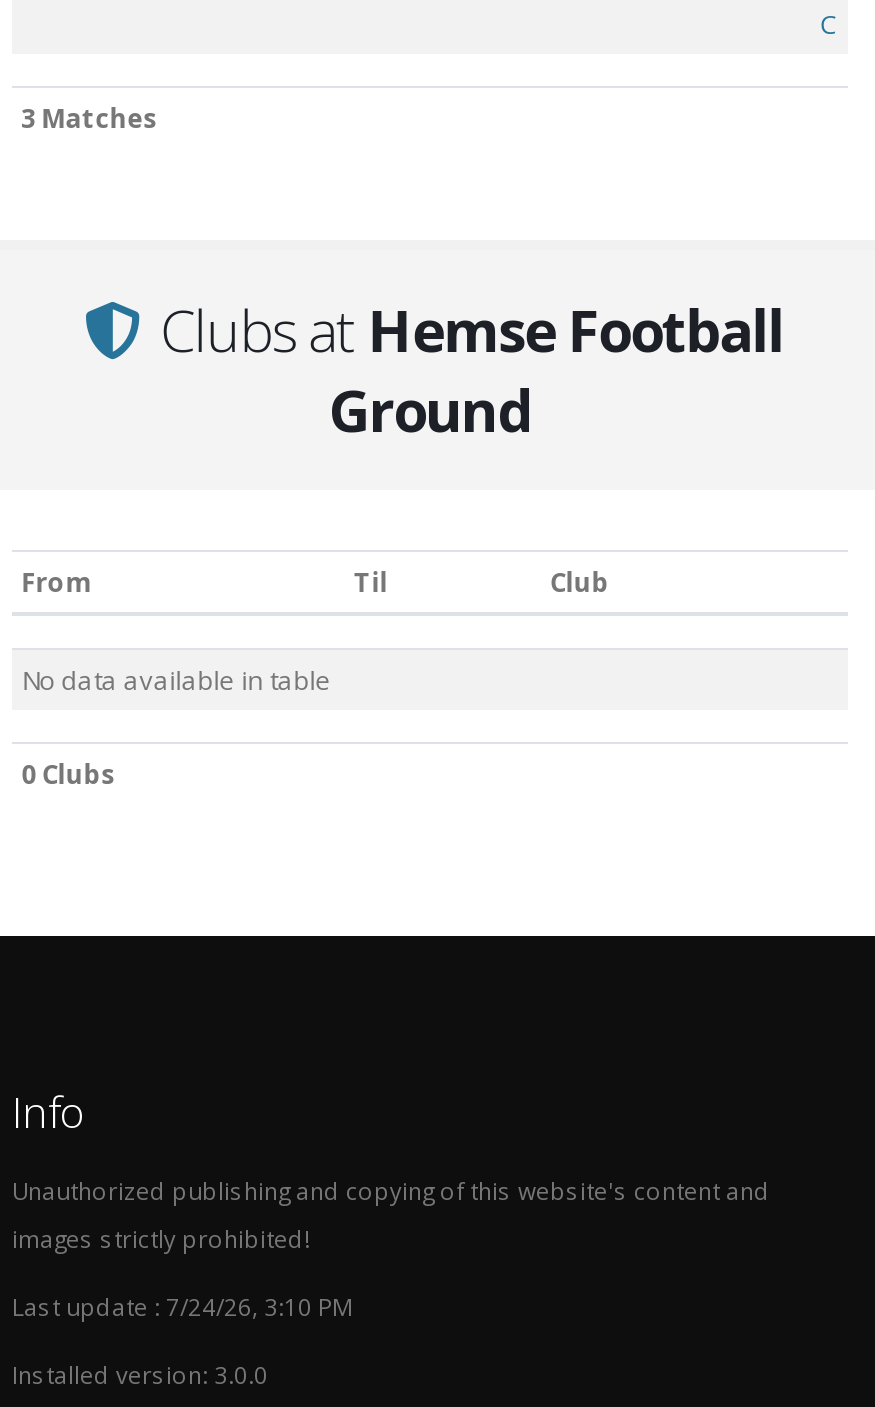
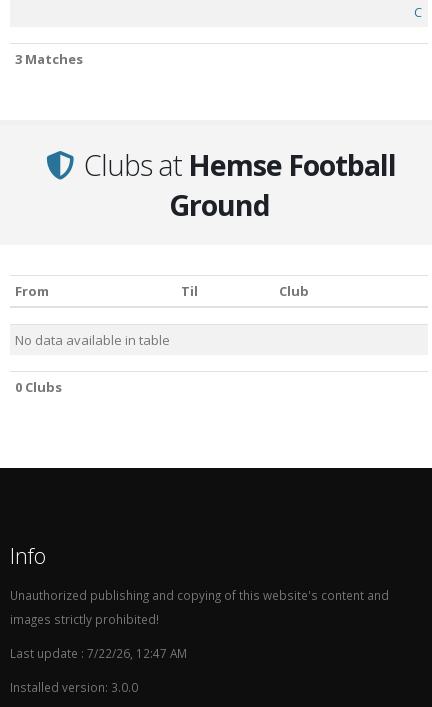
- Last update : 7/24/26, 3:10 PM
+ Last update : 7/22/26, 12:47 AM
